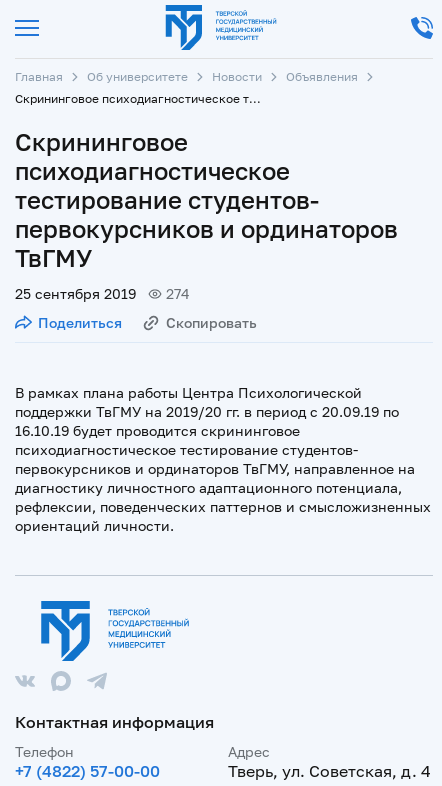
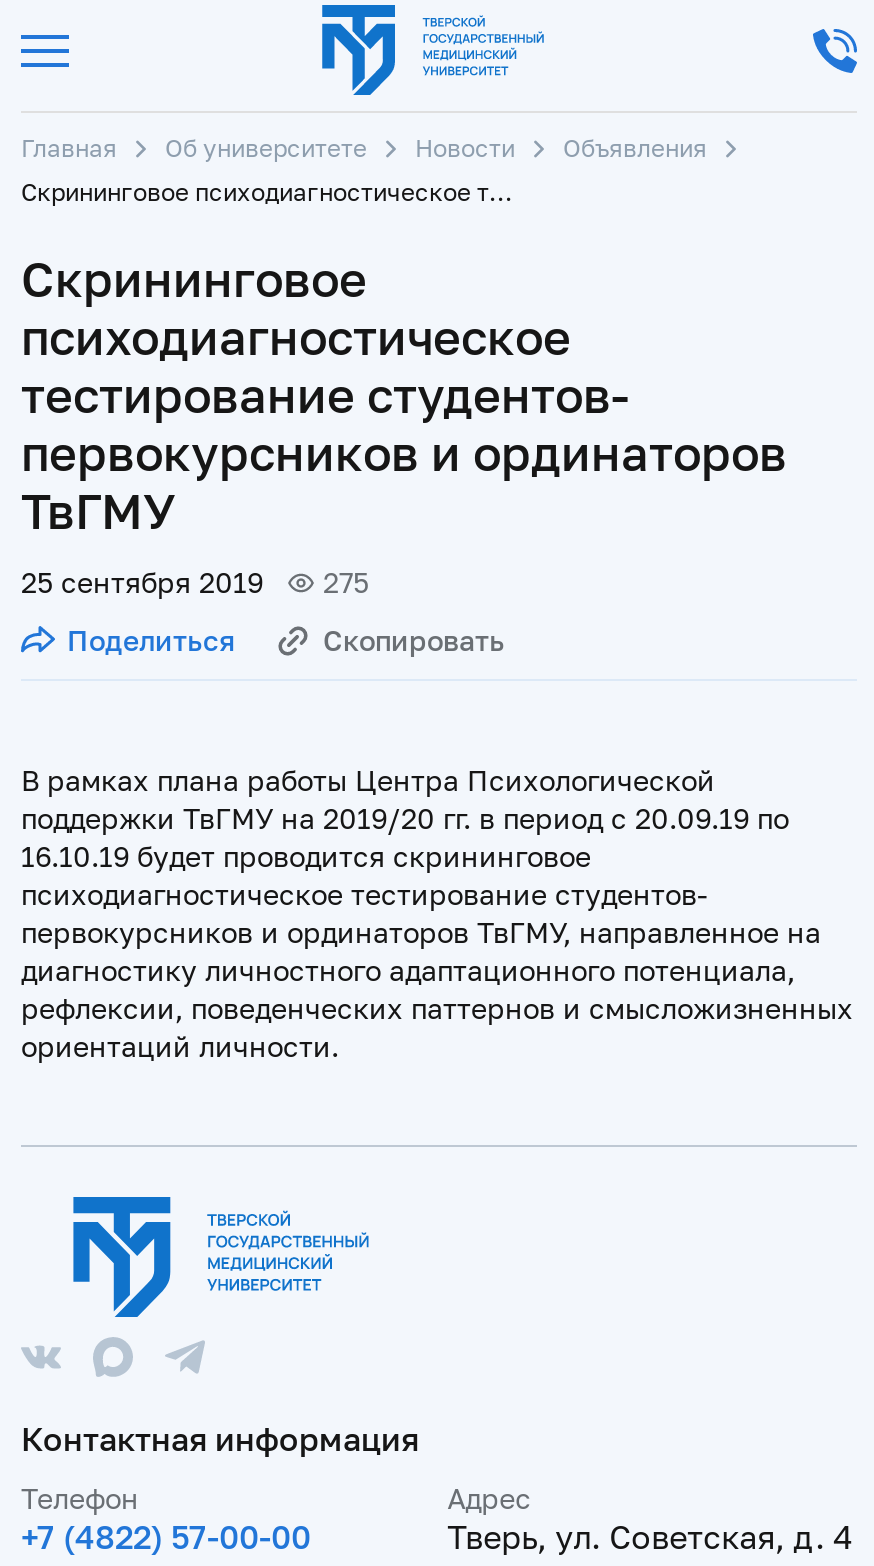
- 25 сентября 2019 274
+ 25 сентября 2019 275
